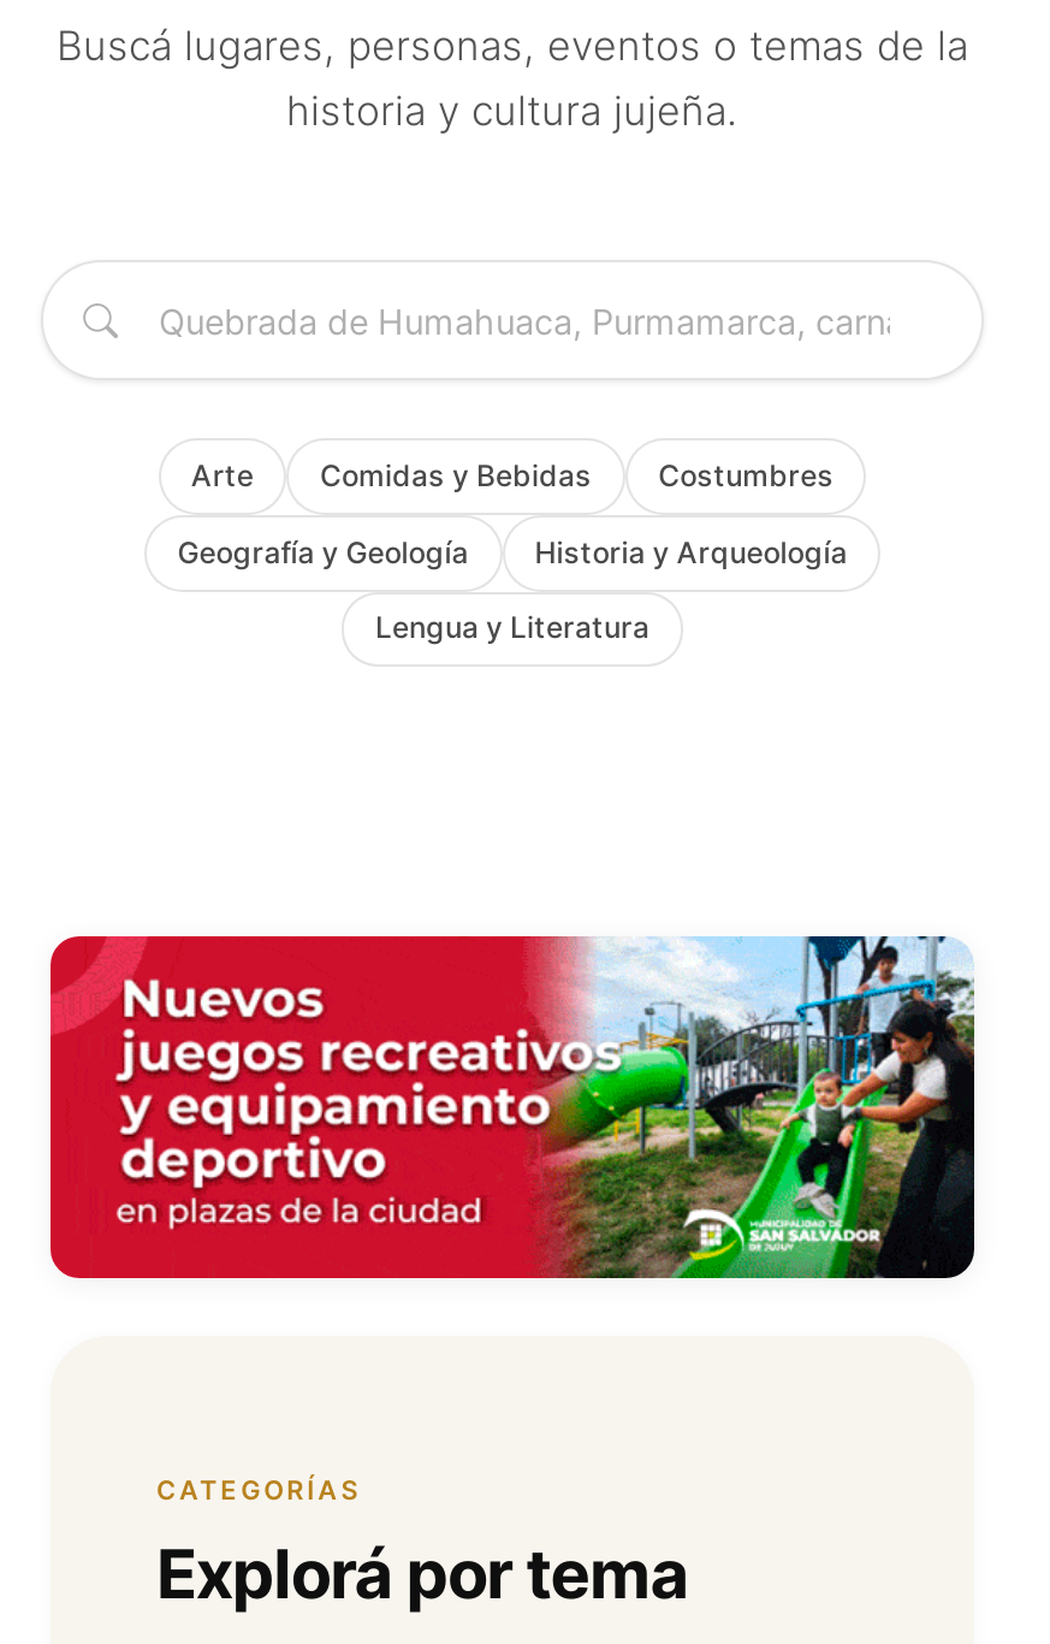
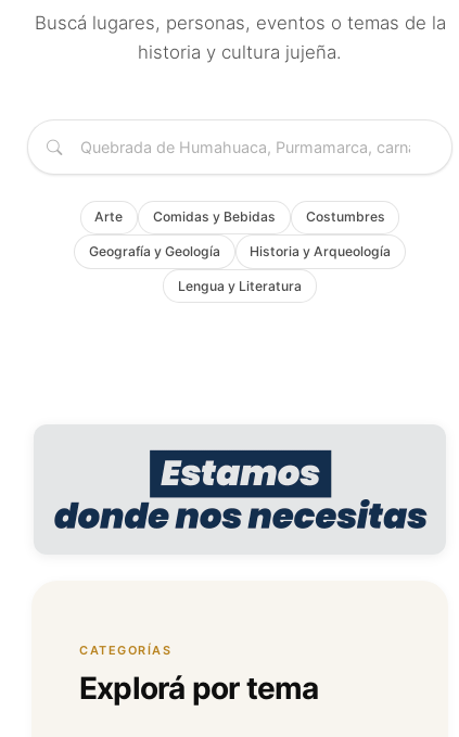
- [image]
+ [image]
